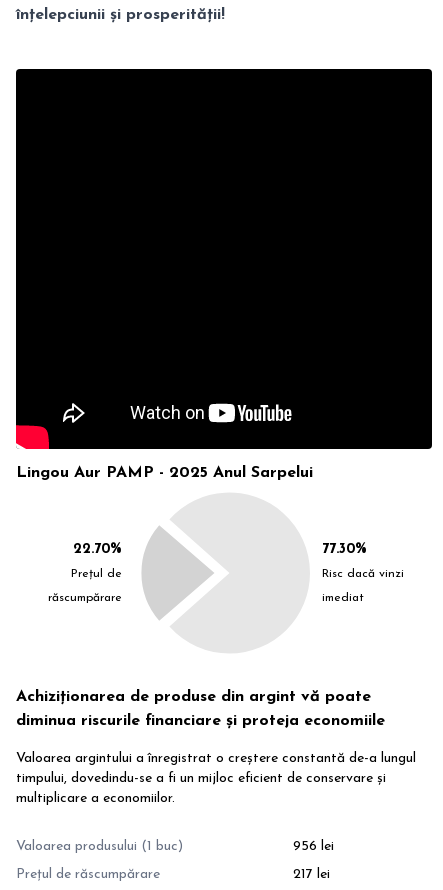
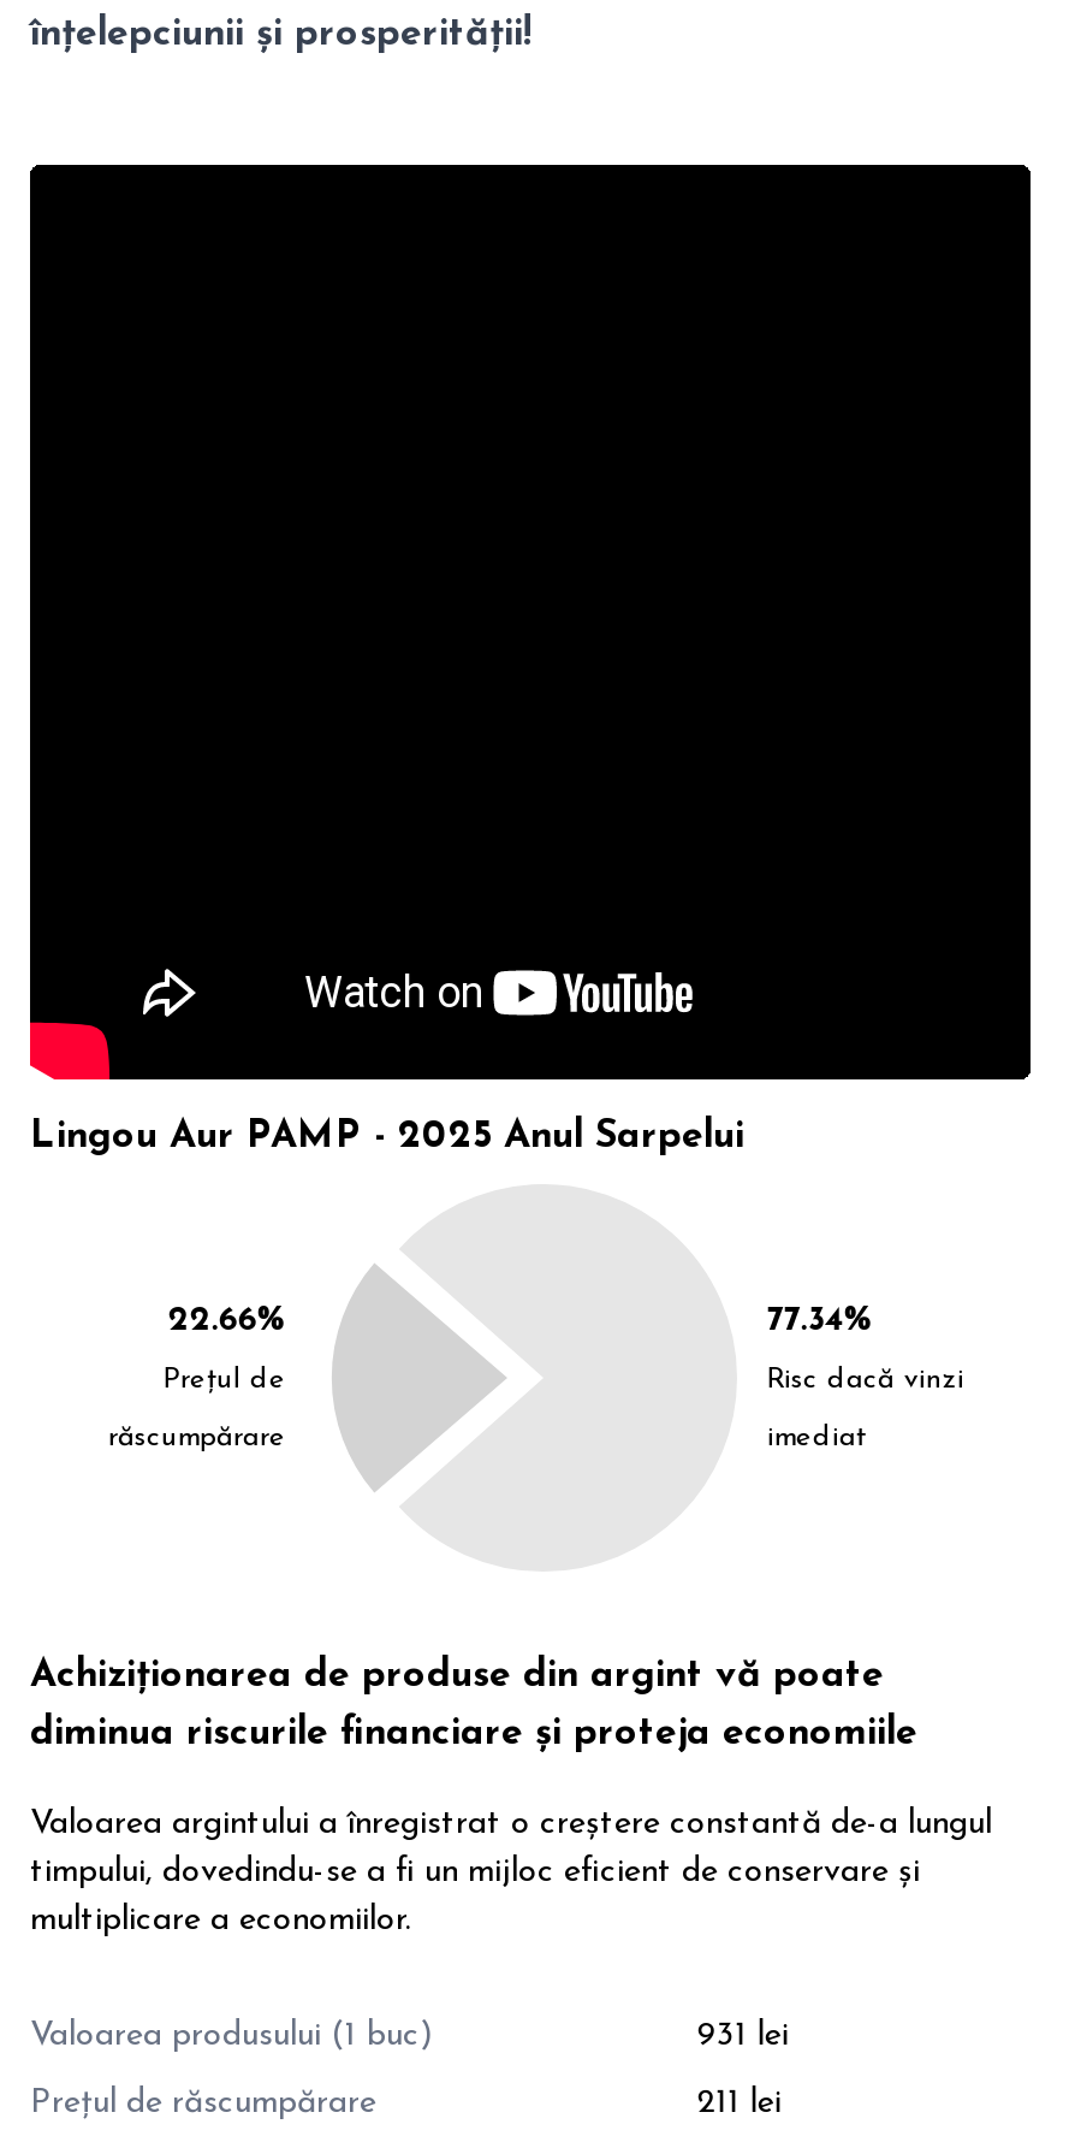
- 22.70%
+ 22.66%

- 77.30%
+ 77.34%

- 956 lei
+ 931 lei

- 217 lei
+ 211 lei
